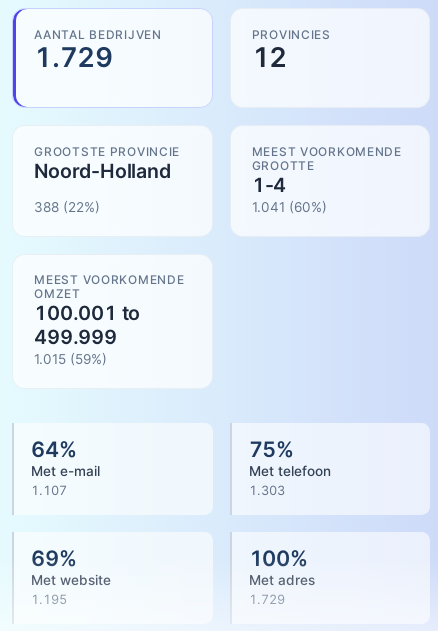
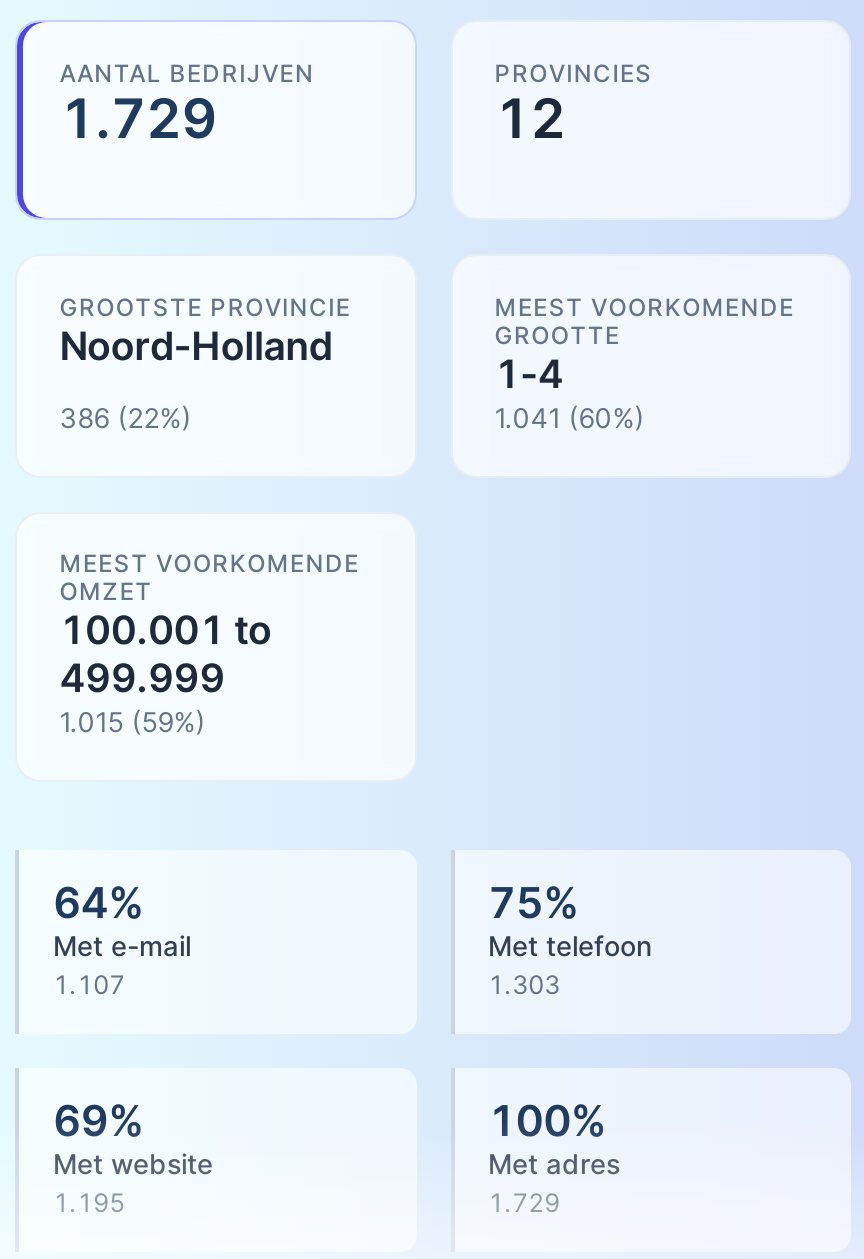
- 388 (22%)
+ 386 (22%)
